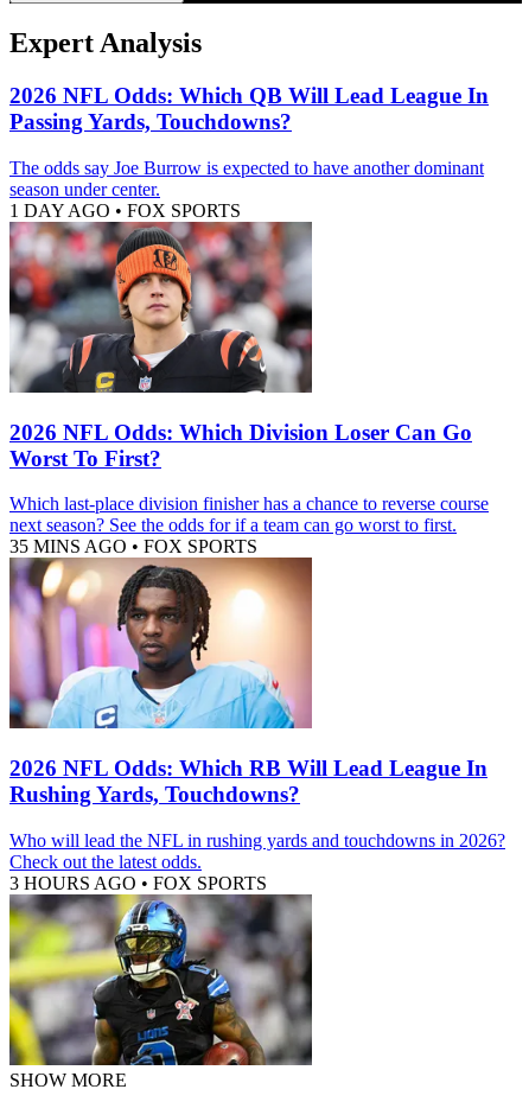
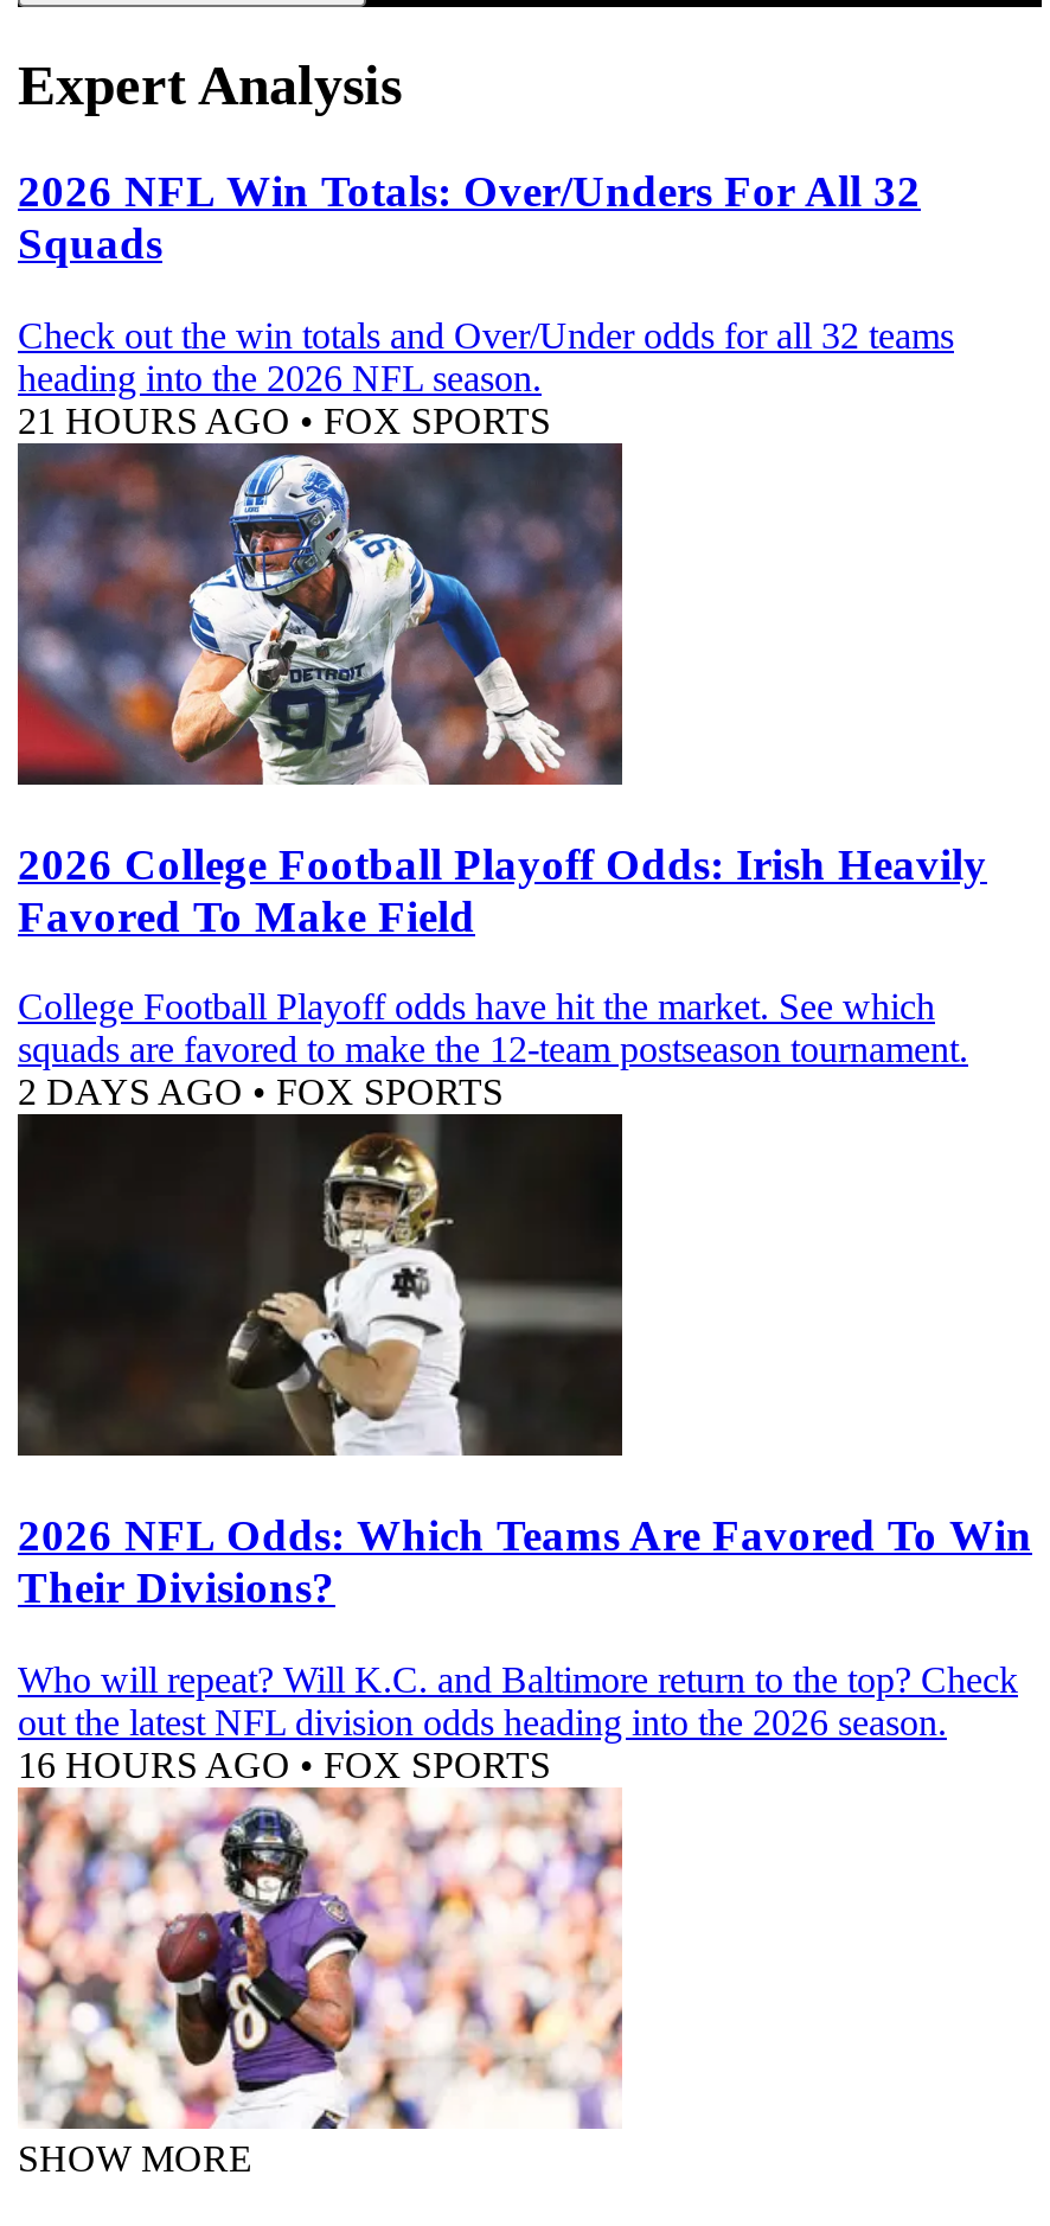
- 2026 NFL Odds: Which QB Will Lead League In
- Passing Yards, Touchdowns?
+ 2026 NFL Win Totals: Over/Unders For All 32
+ Squads

- The odds say Joe Burrow is expected to have another dominant
- season under center.
- 1 DAY AGO • FOX SPORTS
+ Check out the win totals and Over/Under odds for all 32 teams
+ heading into the 2026 NFL season.
+ 21 HOURS AGO • FOX SPORTS

- [image]
- 2026 NFL Odds: Which Division Loser Can Go
- Worst To First?
+ [image]
+ 2026 College Football Playoff Odds: Irish Heavily
+ Favored To Make Field

- [image]
- Which last-place division finisher has a chance to reverse course
- next season? See the odds for if a team can go worst to first.
- 35 MINS AGO • FOX SPORTS
+ [image]
+ College Football Playoff odds have hit the market. See which
+ squads are favored to make the 12-team postseason tournament.
+ 2 DAYS AGO • FOX SPORTS

- 2026 NFL Odds: Which RB Will Lead League In
- Rushing Yards, Touchdowns?
+ 2026 NFL Odds: Which Teams Are Favored To Win
+ Their Divisions?

- Who will lead the NFL in rushing yards and touchdowns in 2026?
- Check out the latest odds.
- 3 HOURS AGO • FOX SPORTS
+ Who will repeat? Will K.C. and Baltimore return to the top? Check
+ out the latest NFL division odds heading into the 2026 season.
+ 16 HOURS AGO • FOX SPORTS

- [image]
+ [image]
